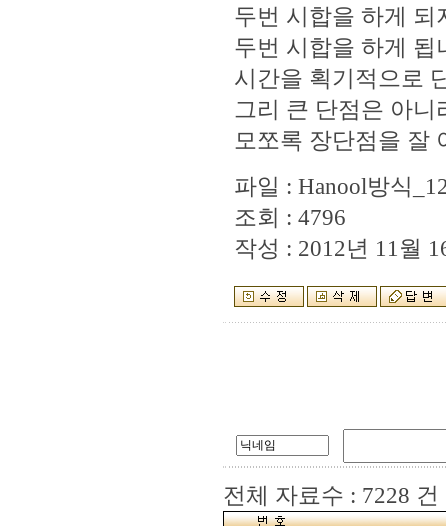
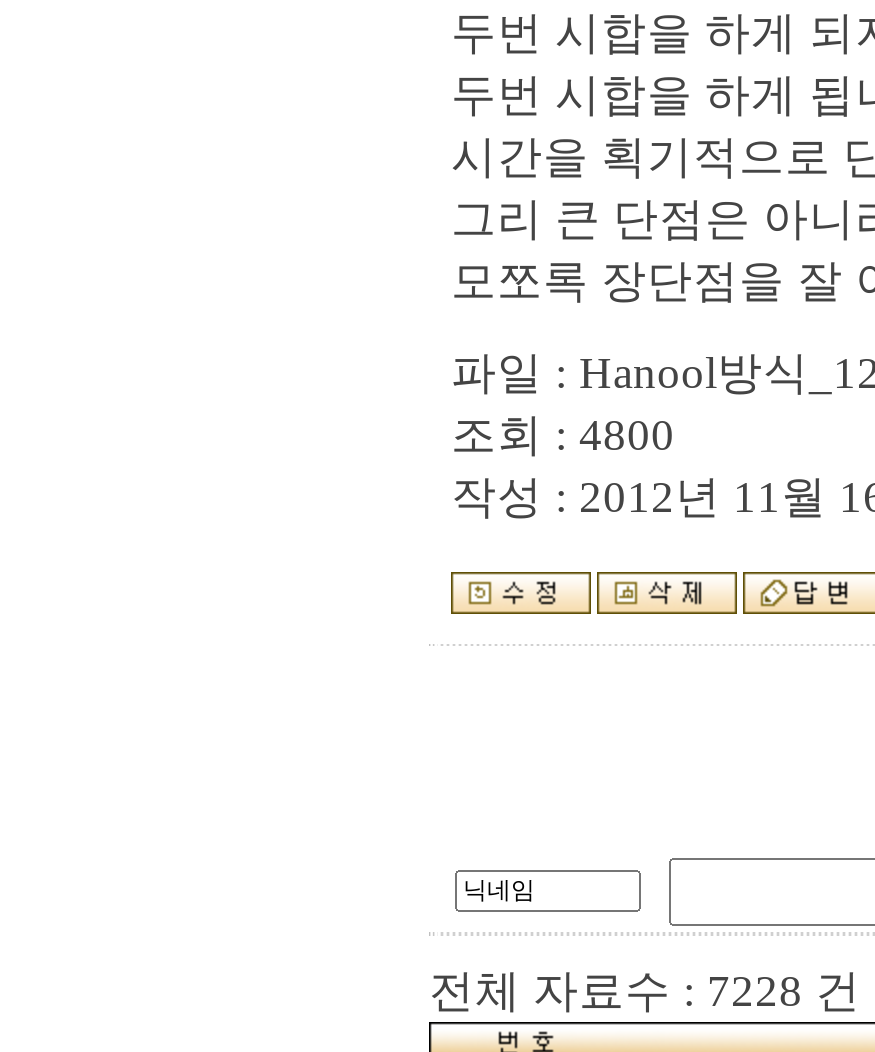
- 조회 : 4796
+ 조회 : 4800
